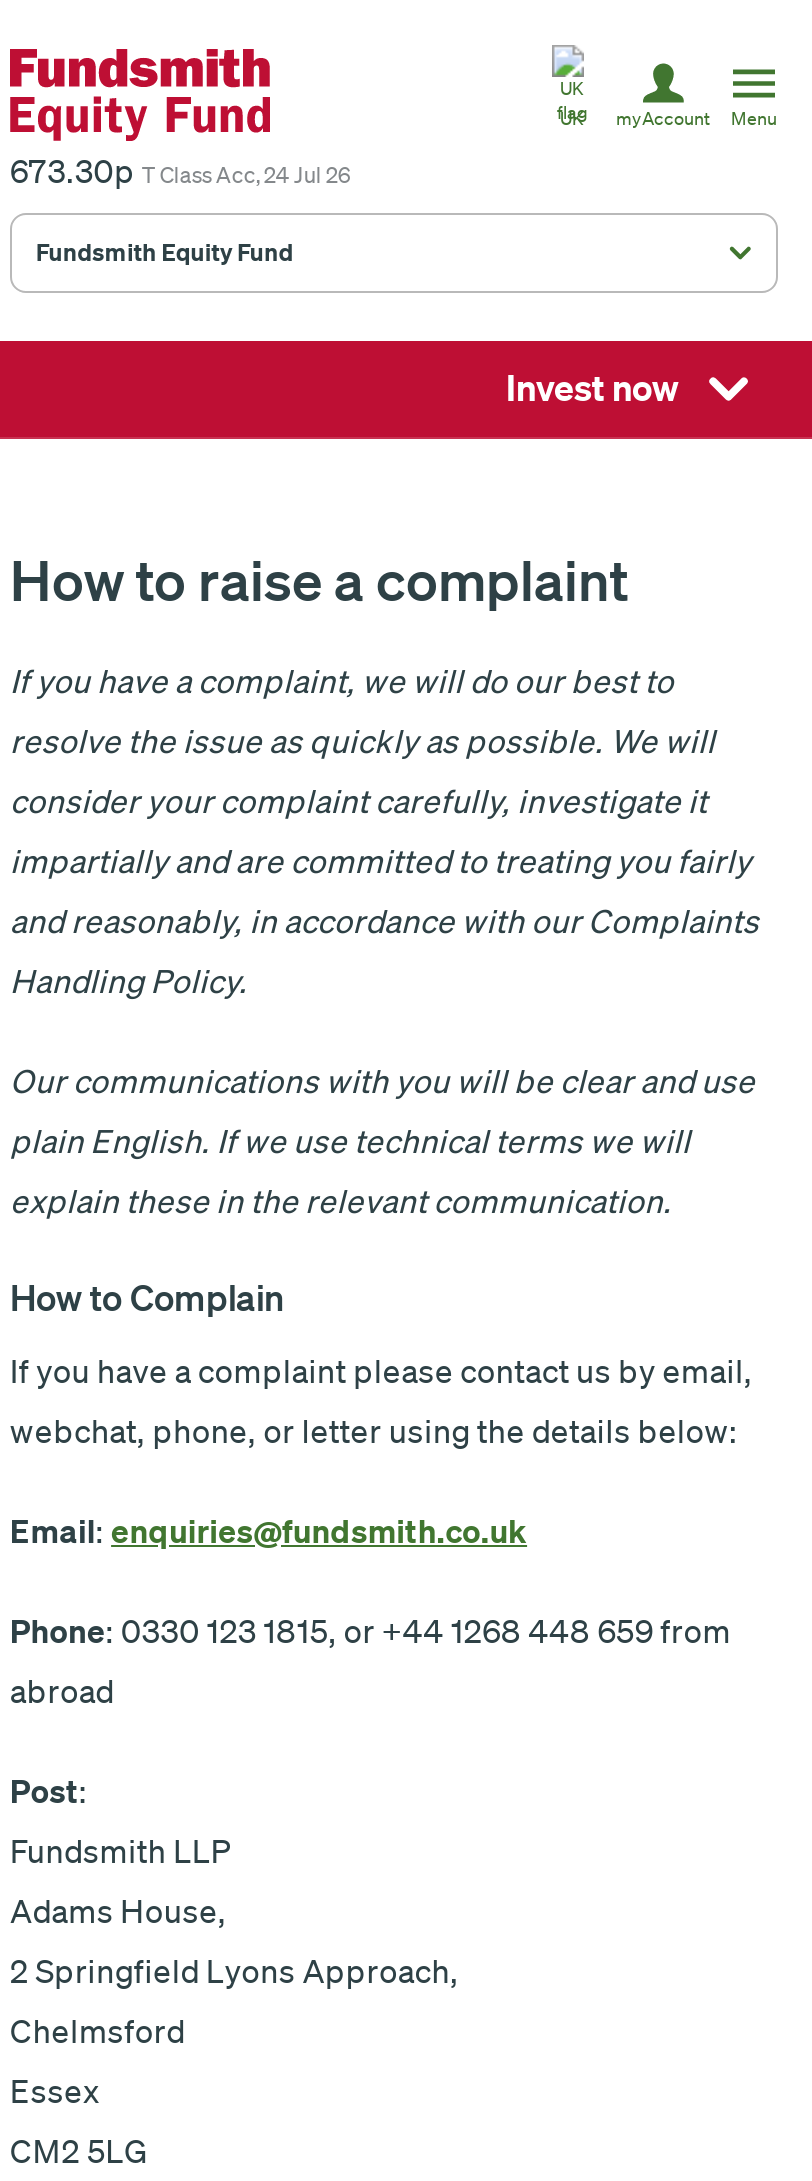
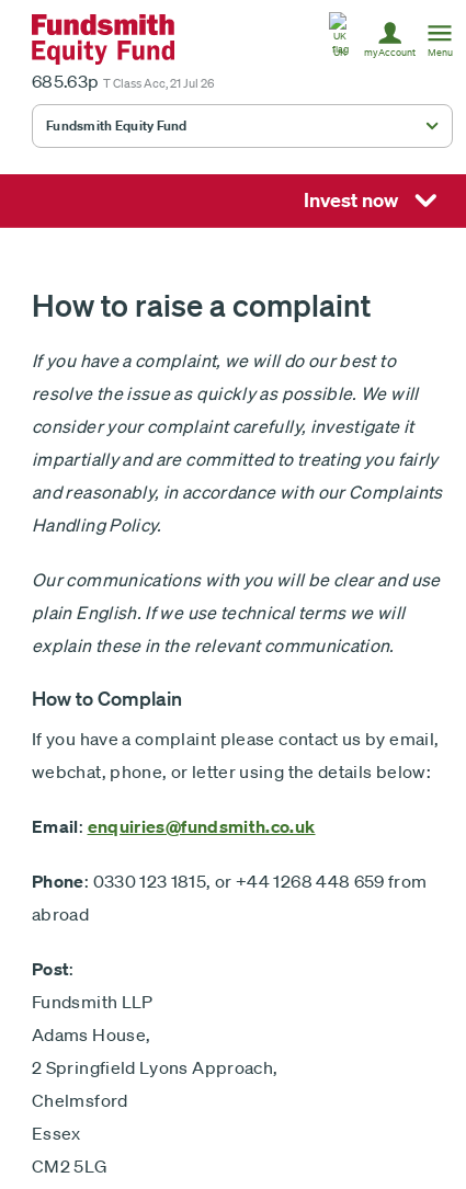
- 673.30p T Class Acc, 24 Jul 26
+ 685.63p T Class Acc, 21 Jul 26
